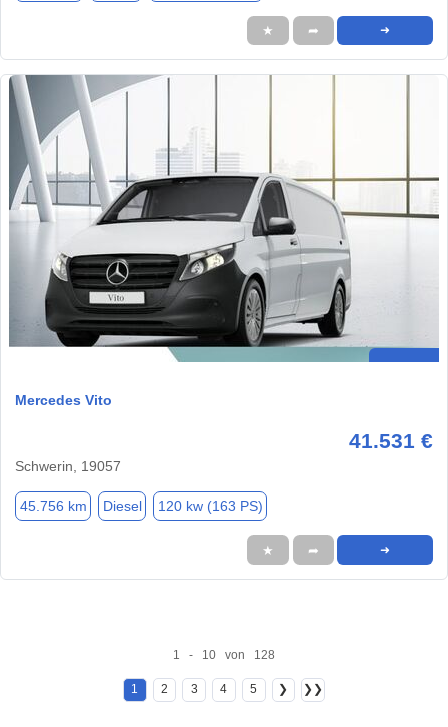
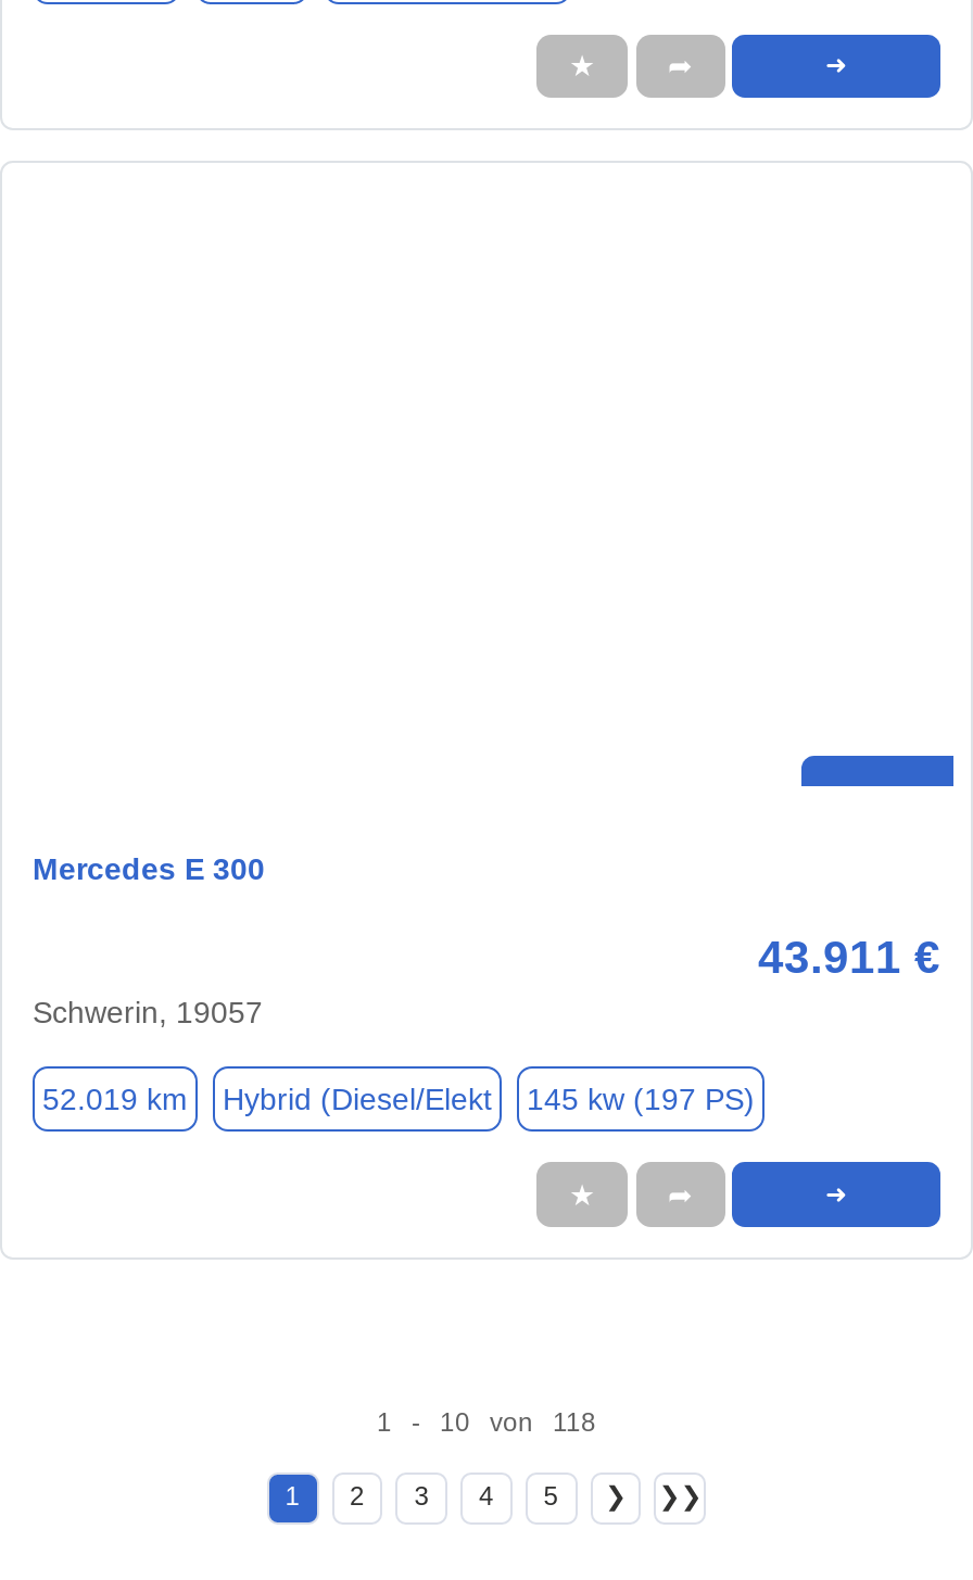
- [image]

- Mercedes Vito
+ Mercedes E 300

- 41.531 €
+ 43.911 €

- 45.756 km
- Diesel
- 120 kw (163 PS)
+ 52.019 km
+ Hybrid (Diesel/Elekt
+ 145 kw (197 PS)

- 1 - 10 von 128
+ 1 - 10 von 118
